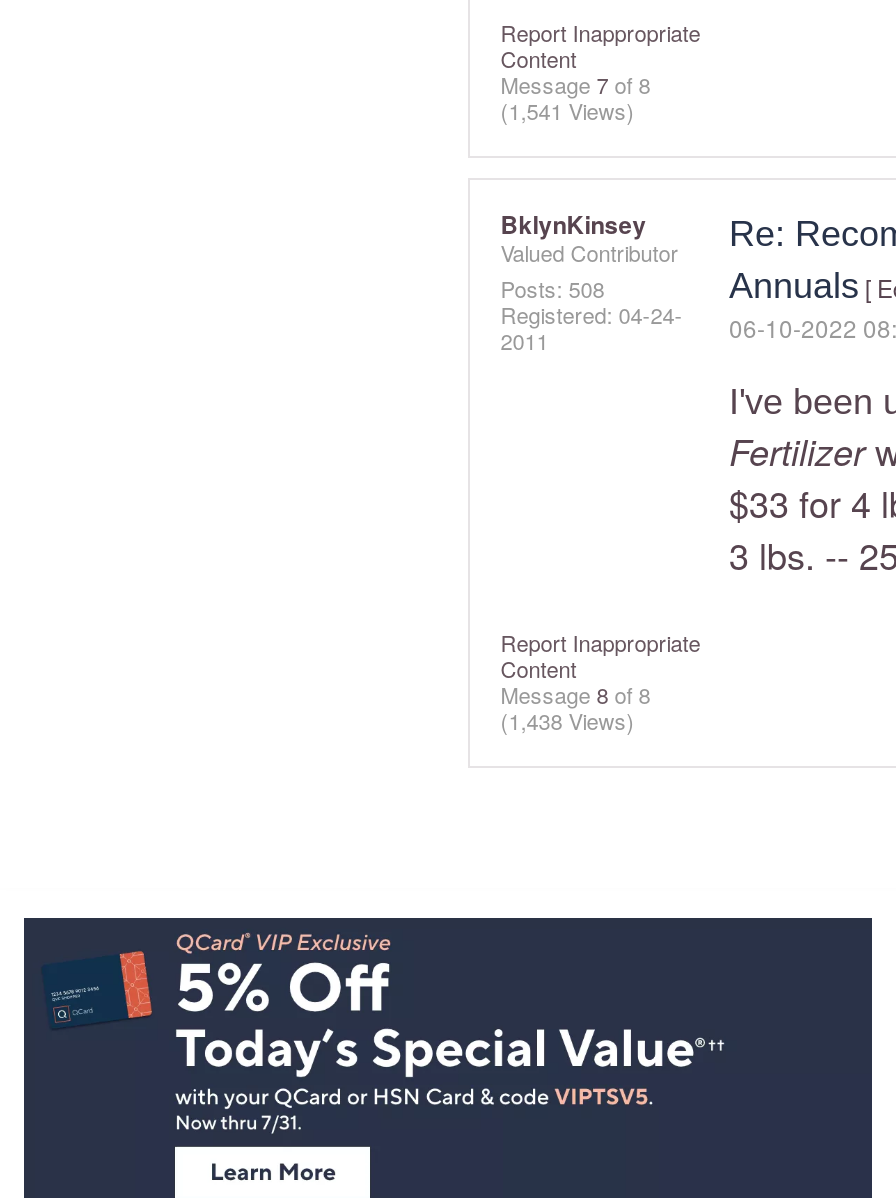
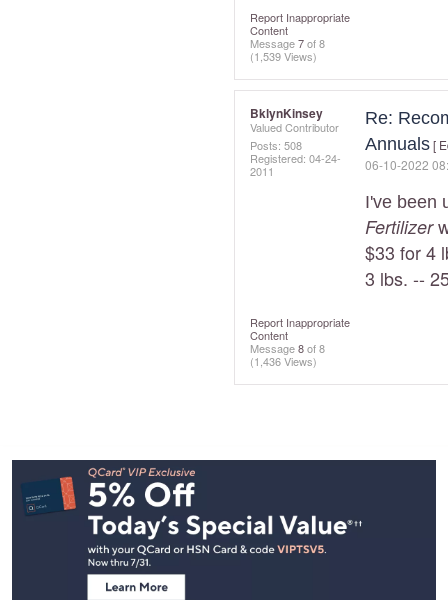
- (1,541 Views)
+ (1,539 Views)

- (1,438 Views)
+ (1,436 Views)
